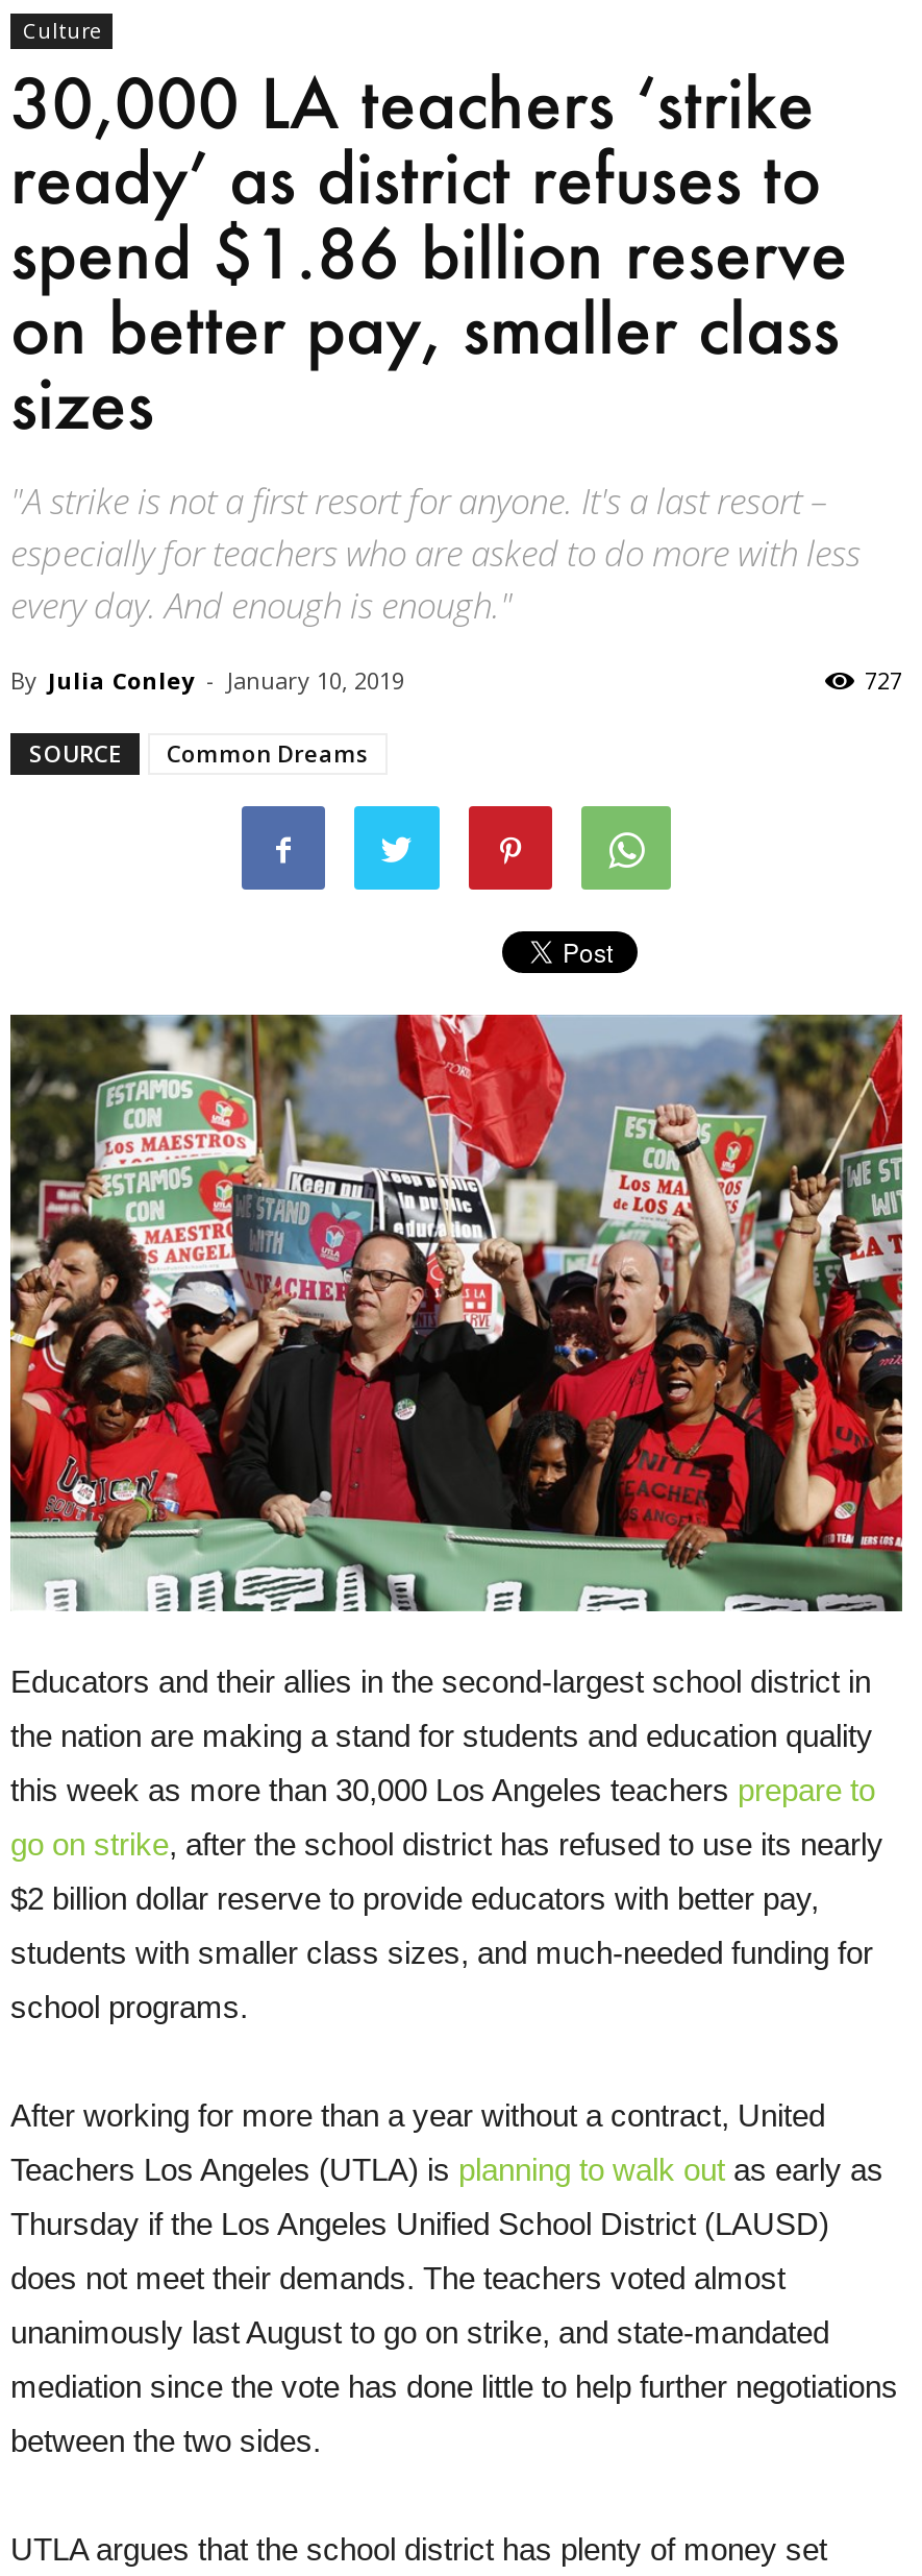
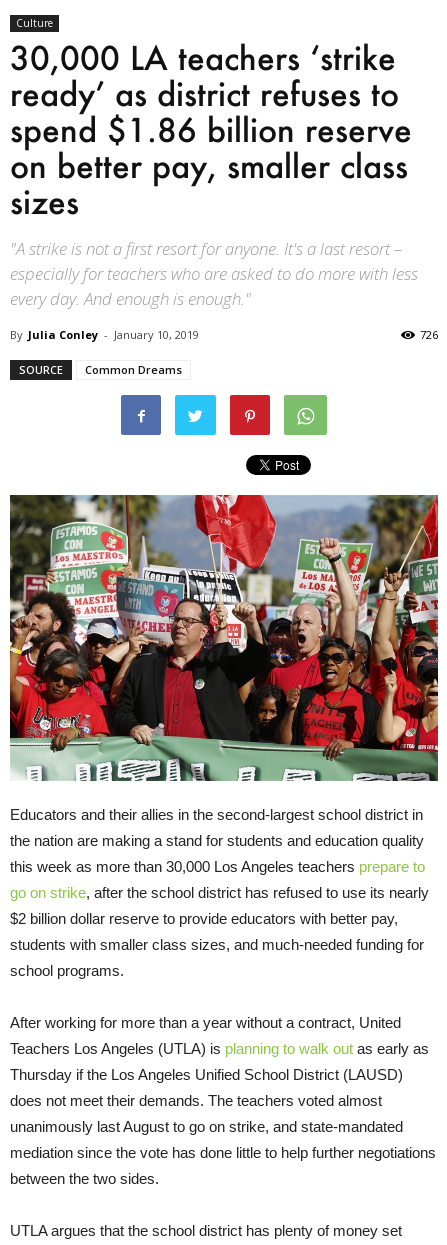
- 727
+ 726
